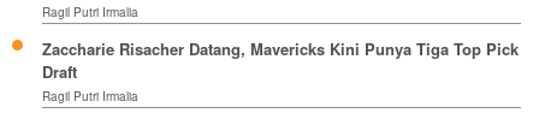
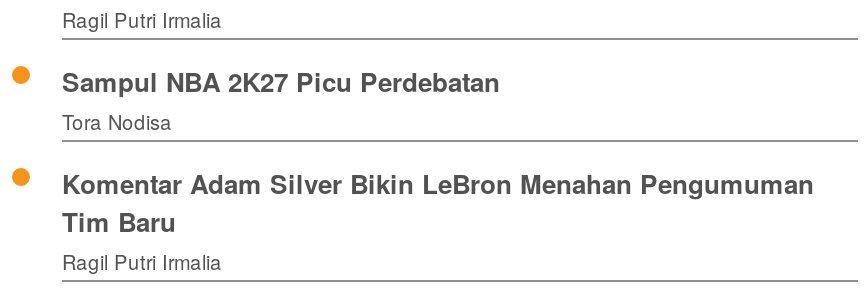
- Zaccharie Risacher Datang, Mavericks Kini Punya Tiga Top Pick
- Draft
+ Sampul NBA 2K27 Picu Perdebatan
+ Tora Nodisa
+ Komentar Adam Silver Bikin LeBron Menahan Pengumuman
+ Tim Baru
